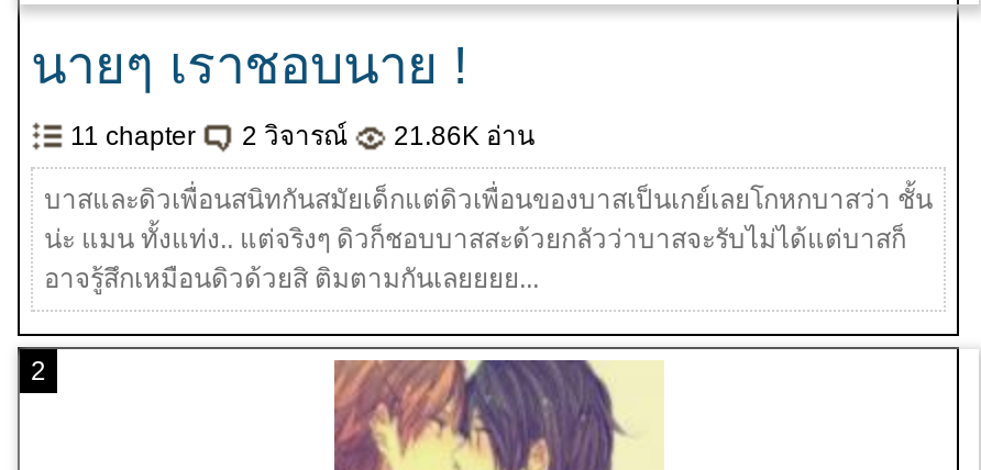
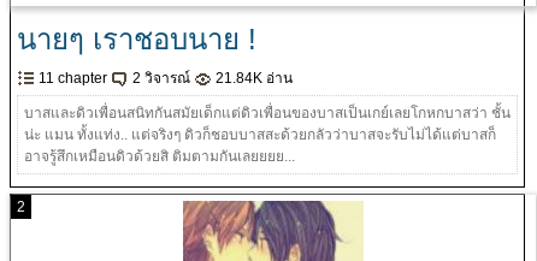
- 11 chapter 2 วิจารณ์ 21.86K อ่าน
+ 11 chapter 2 วิจารณ์ 21.84K อ่าน
